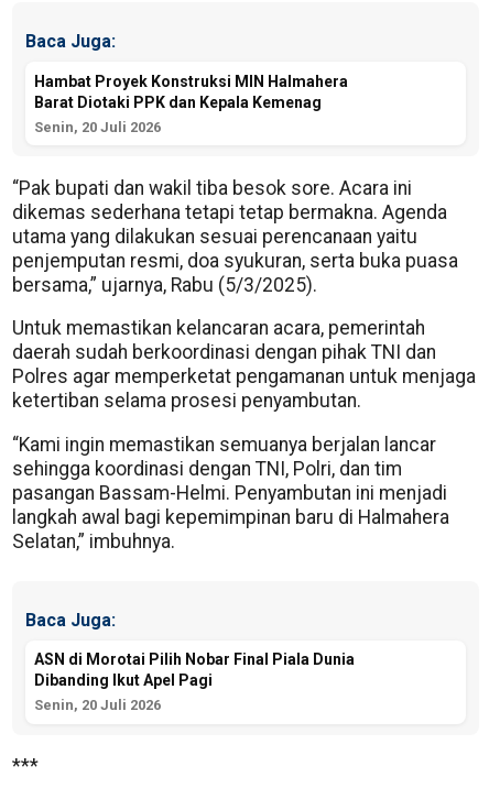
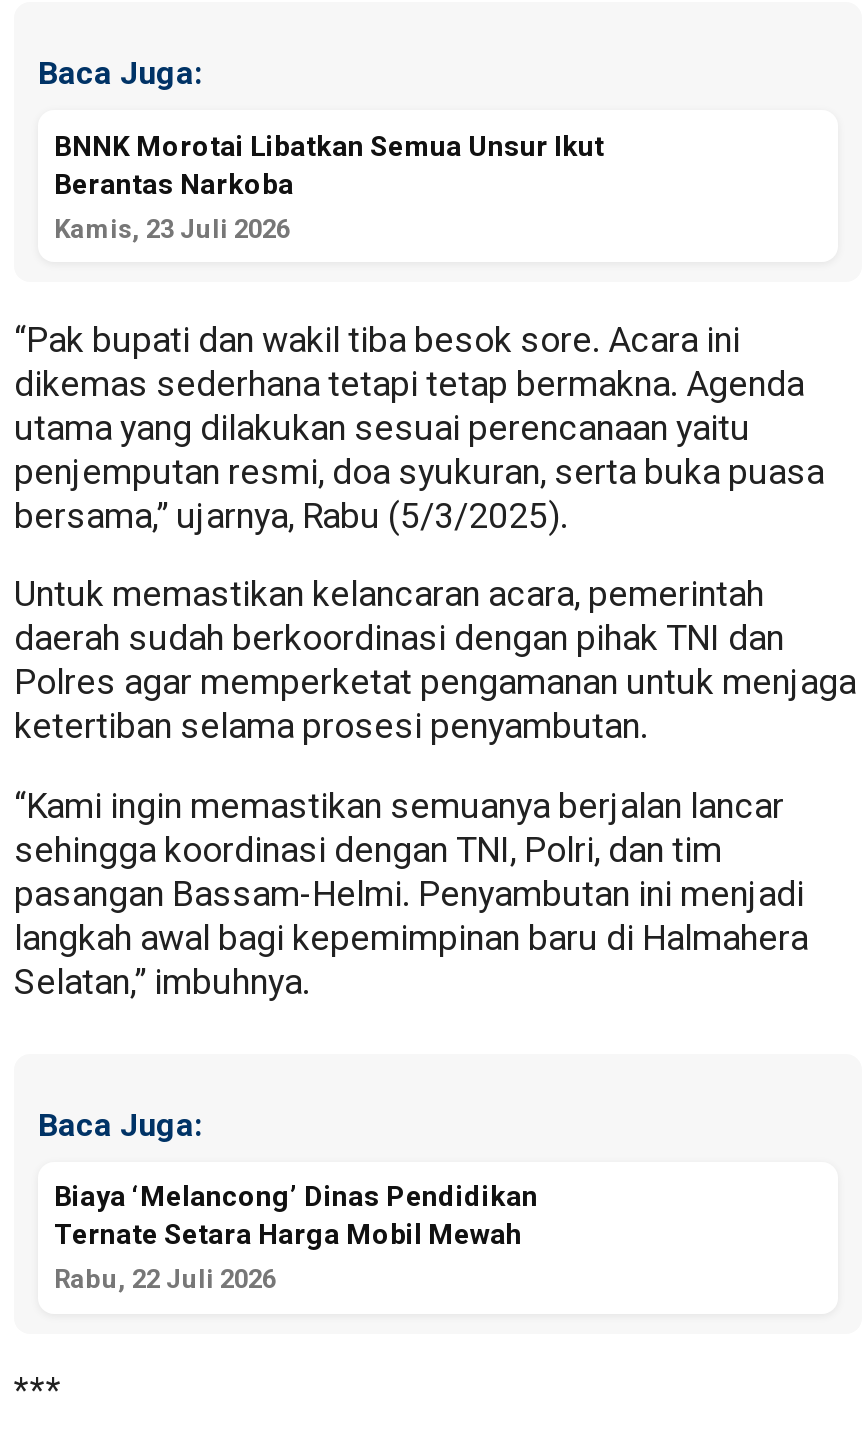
- Hambat Proyek Konstruksi MIN Halmahera
- Barat Diotaki PPK dan Kepala Kemenag
- Senin, 20 Juli 2026
+ BNNK Morotai Libatkan Semua Unsur Ikut
+ Berantas Narkoba
+ Kamis, 23 Juli 2026

- ASN di Morotai Pilih Nobar Final Piala Dunia
- Dibanding Ikut Apel Pagi
- Senin, 20 Juli 2026
+ Biaya ‘Melancong’ Dinas Pendidikan
+ Ternate Setara Harga Mobil Mewah
+ Rabu, 22 Juli 2026
